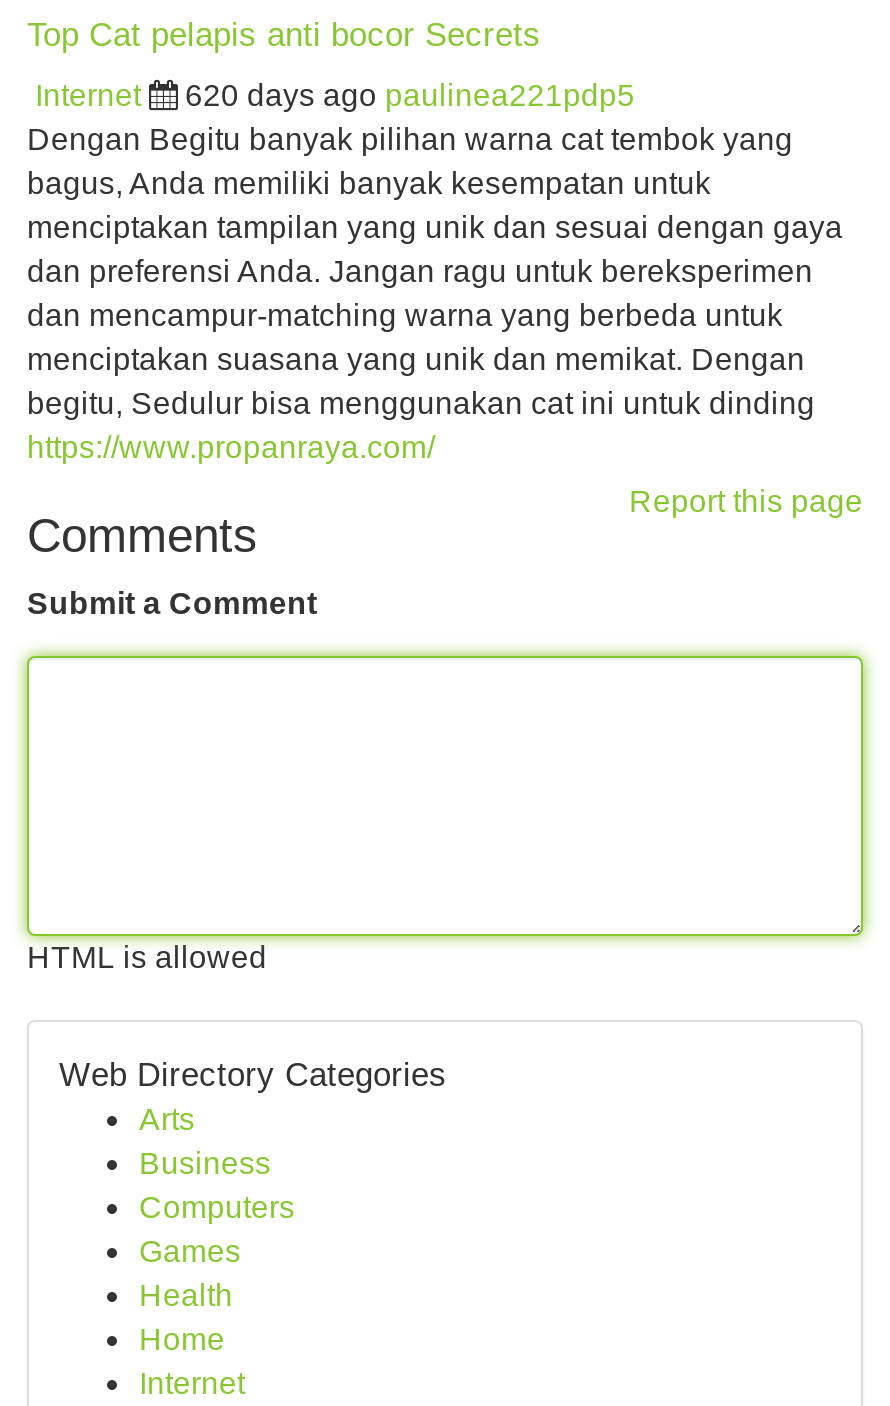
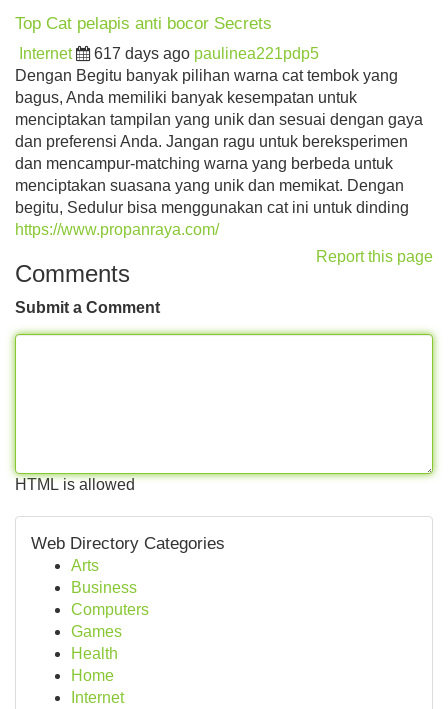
- 620 days ago paulinea221pdp5
+ 617 days ago paulinea221pdp5
